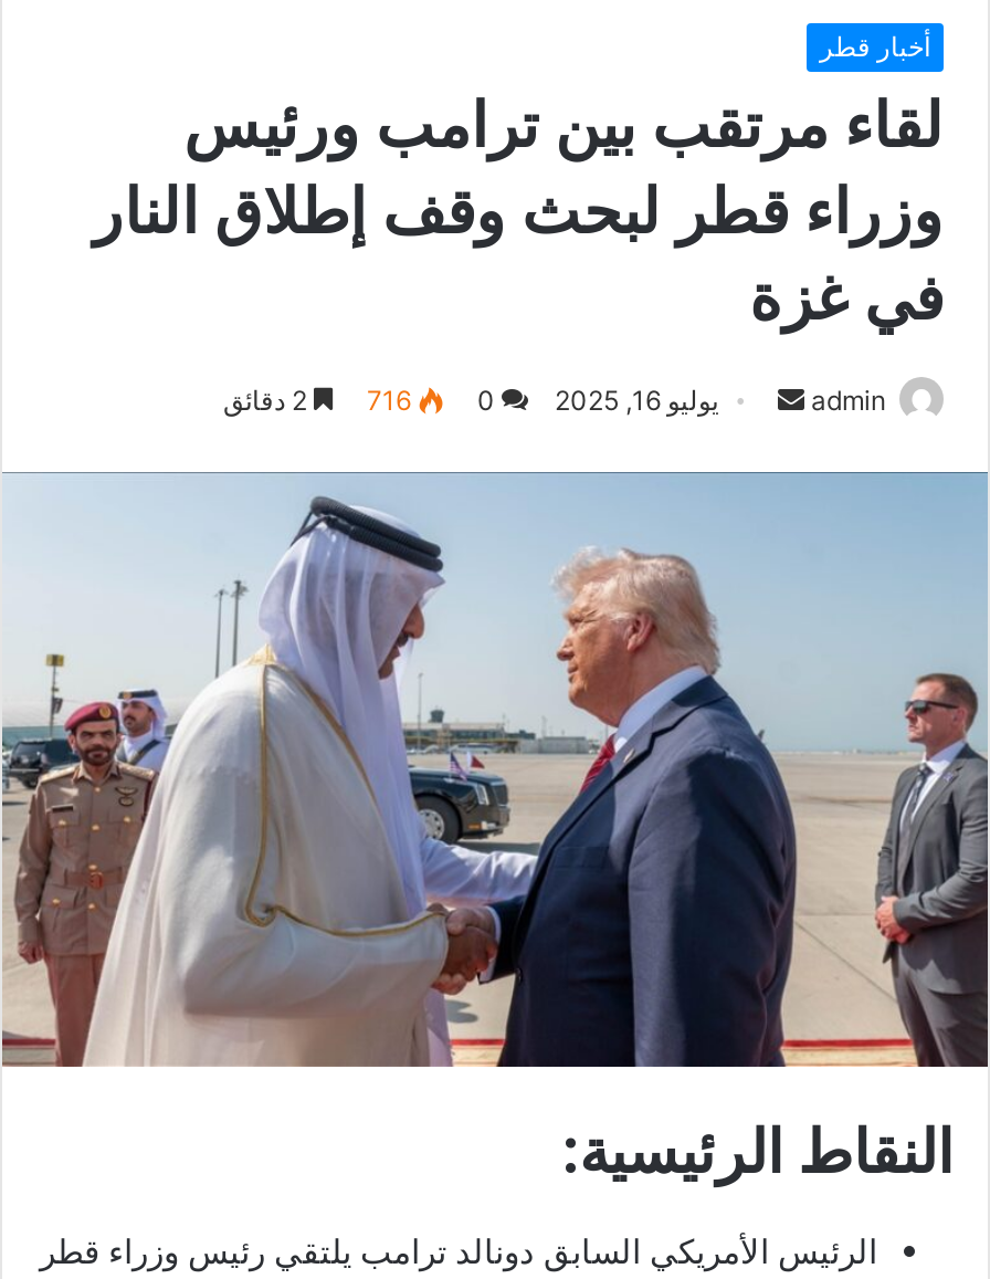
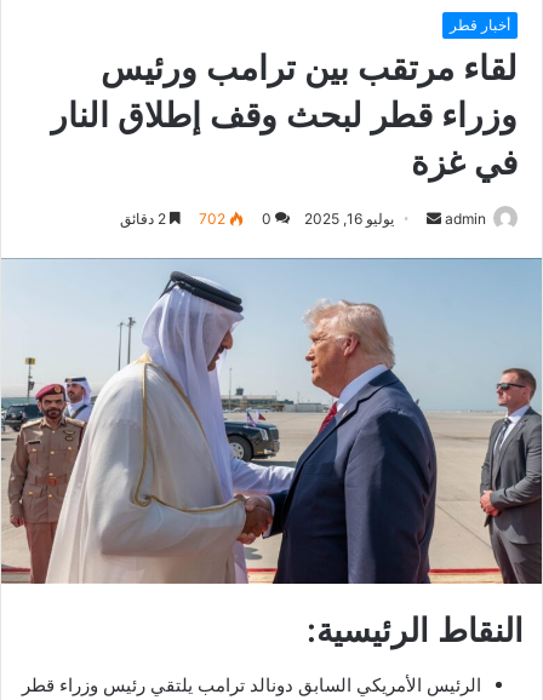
- 716
+ 702
